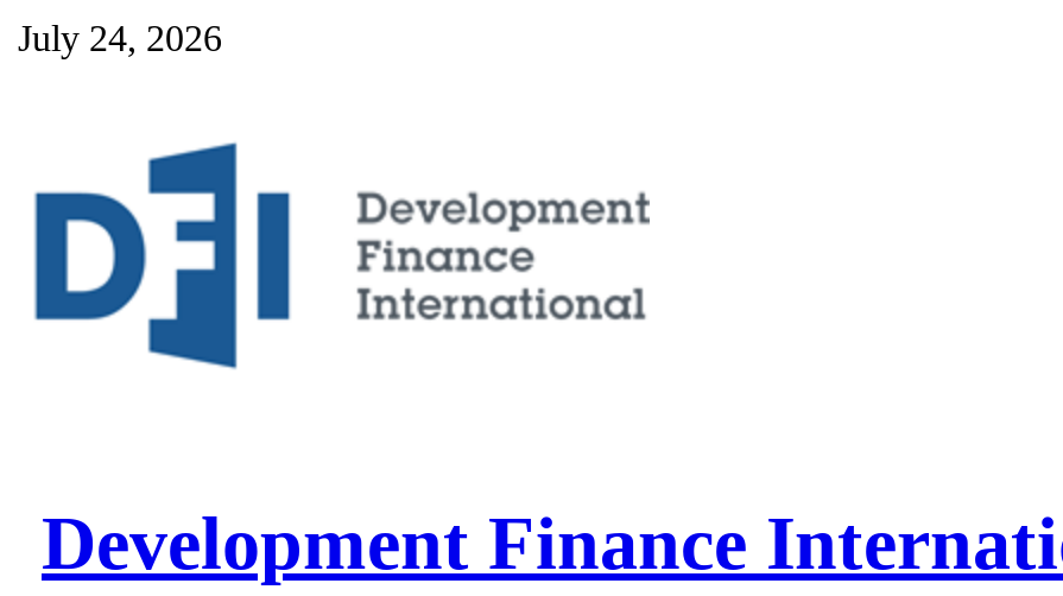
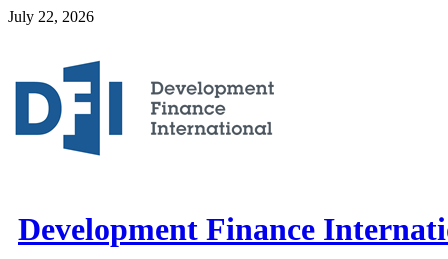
- July 24, 2026
+ July 22, 2026
